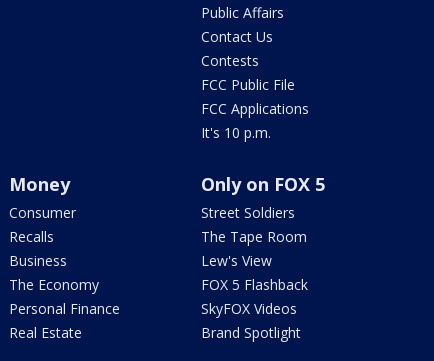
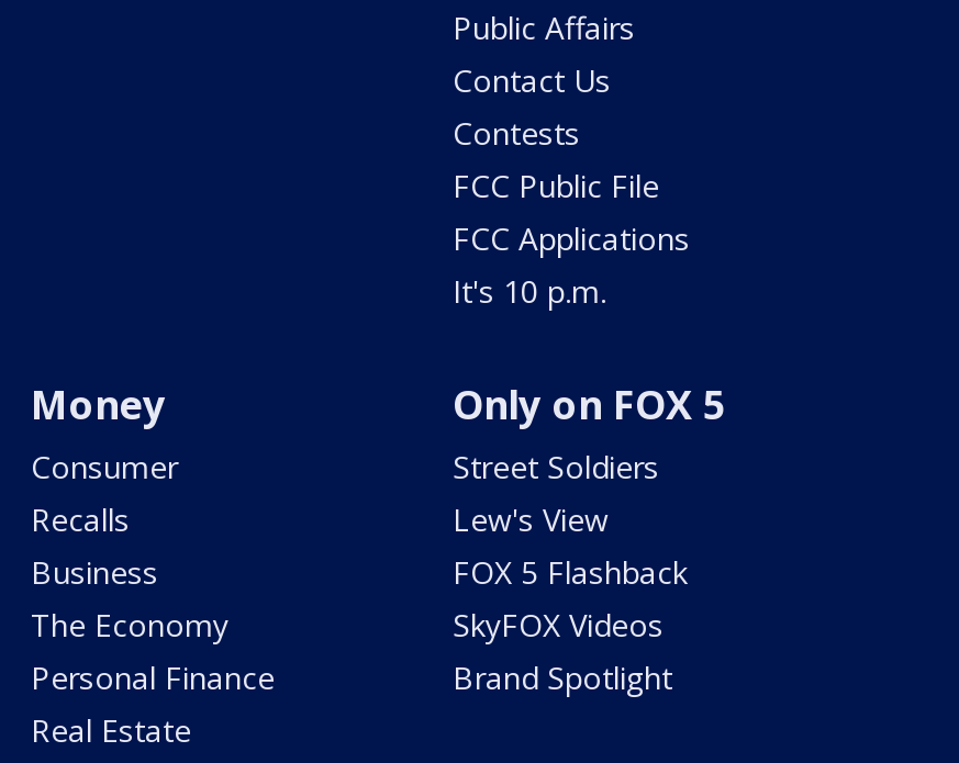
- The Tape Room

moved up: Lew's View | FOX 5 Flashback | SkyFOX Videos | Brand Spotlight
